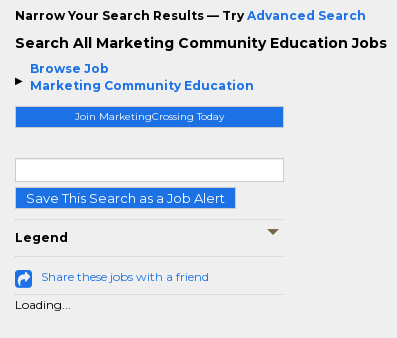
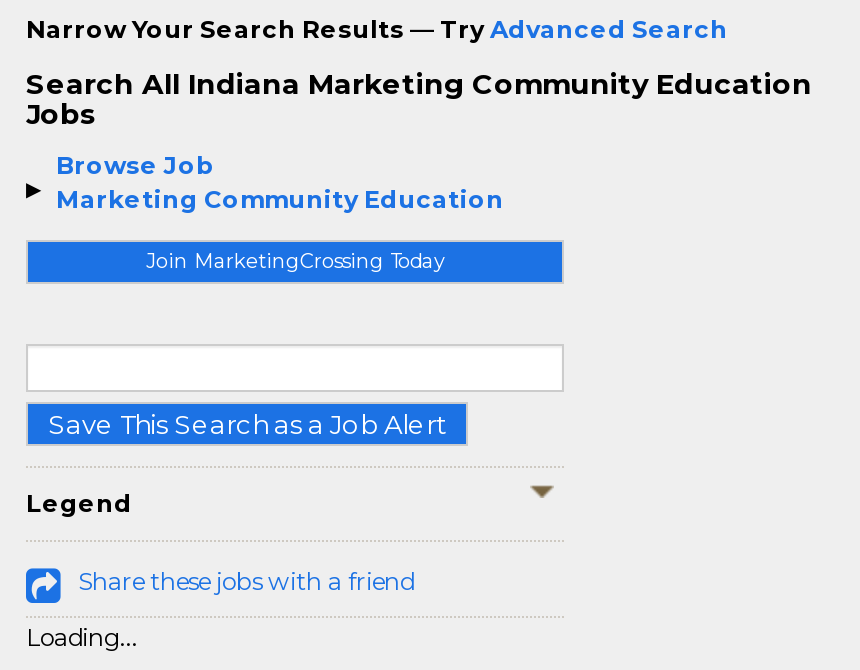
- Search All Marketing Community Education Jobs
+ Search All Indiana Marketing Community Education
+ Jobs
